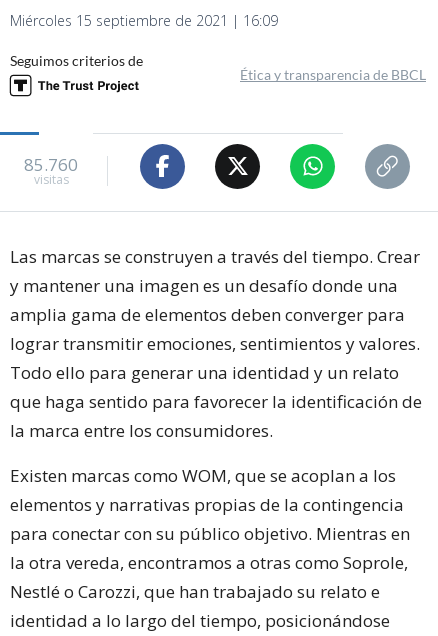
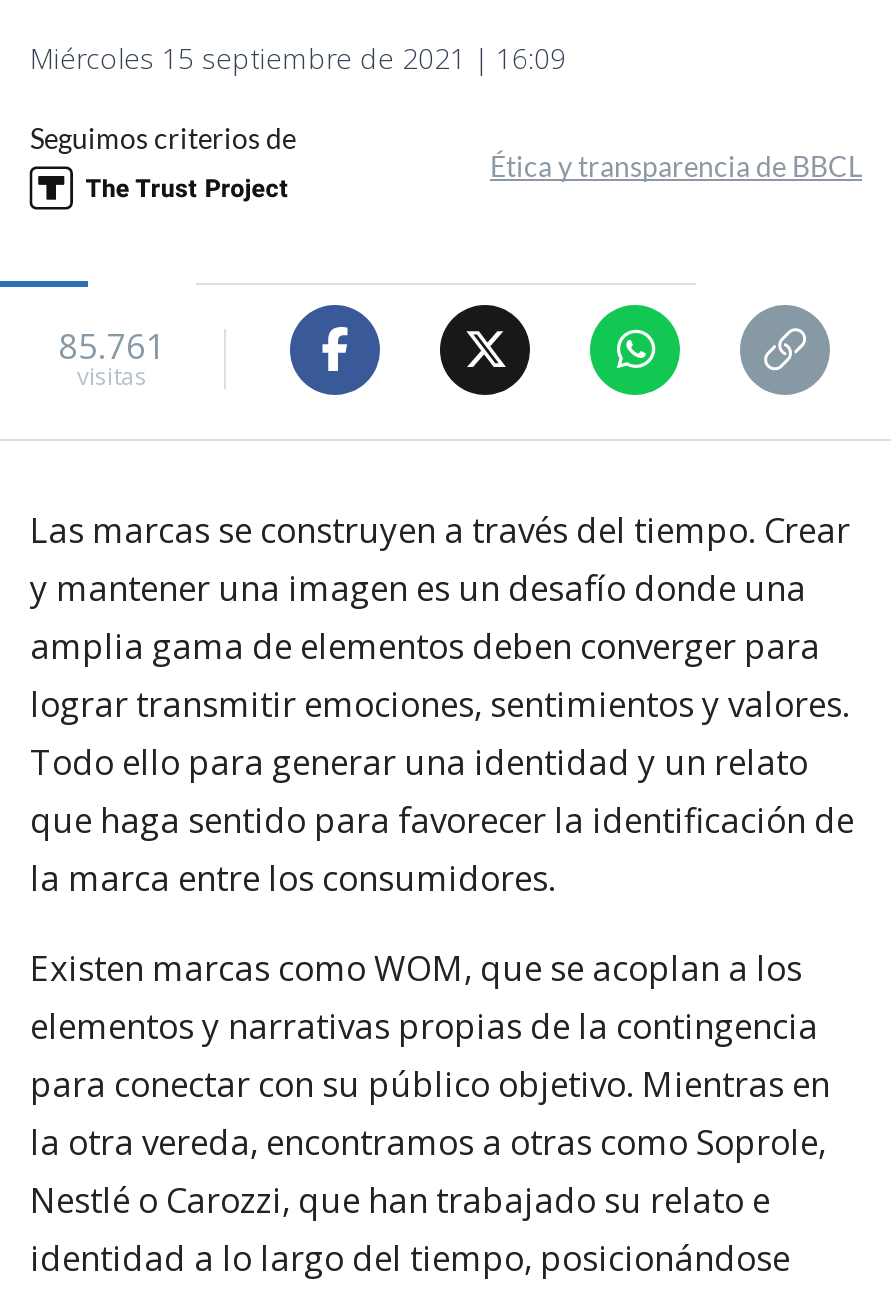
- 85.760
+ 85.761
